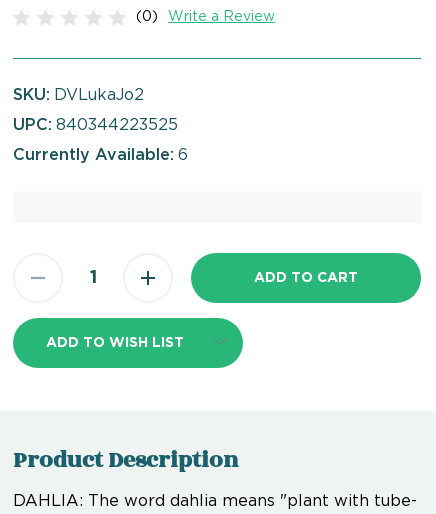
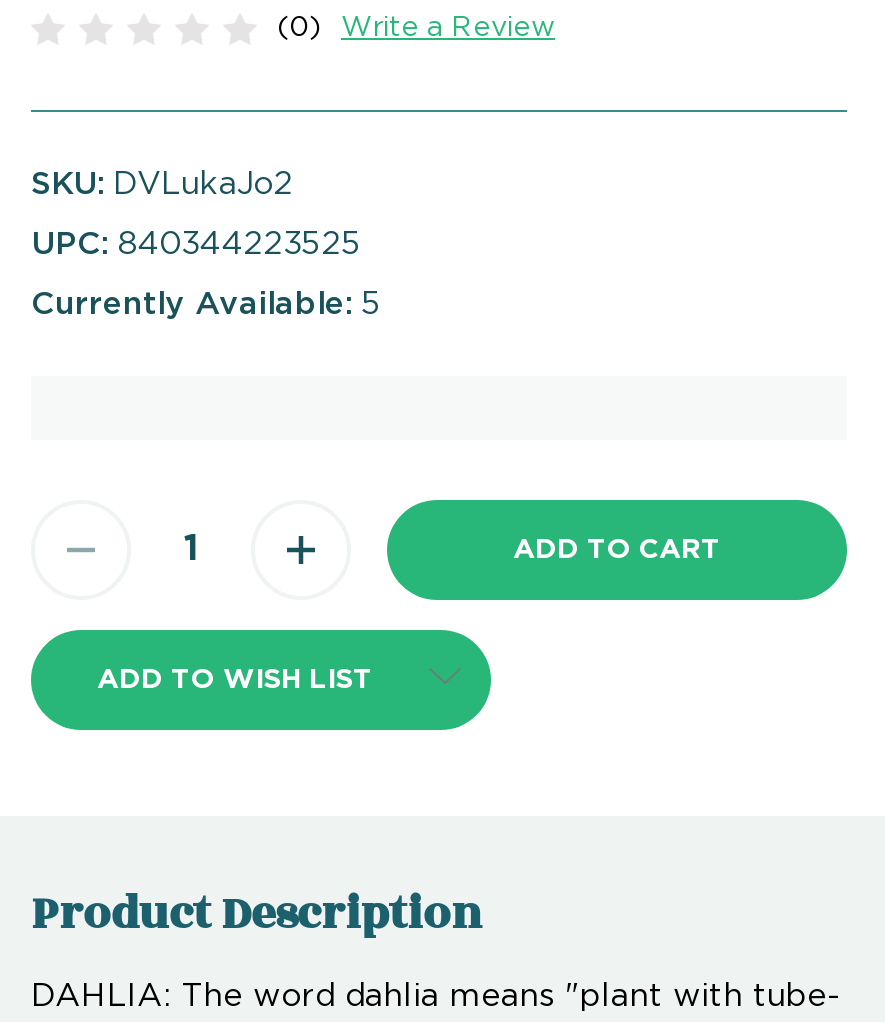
- Currently Available: 6
+ Currently Available: 5
